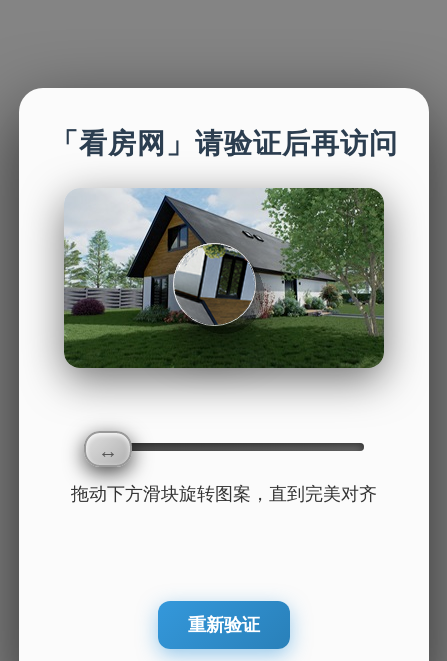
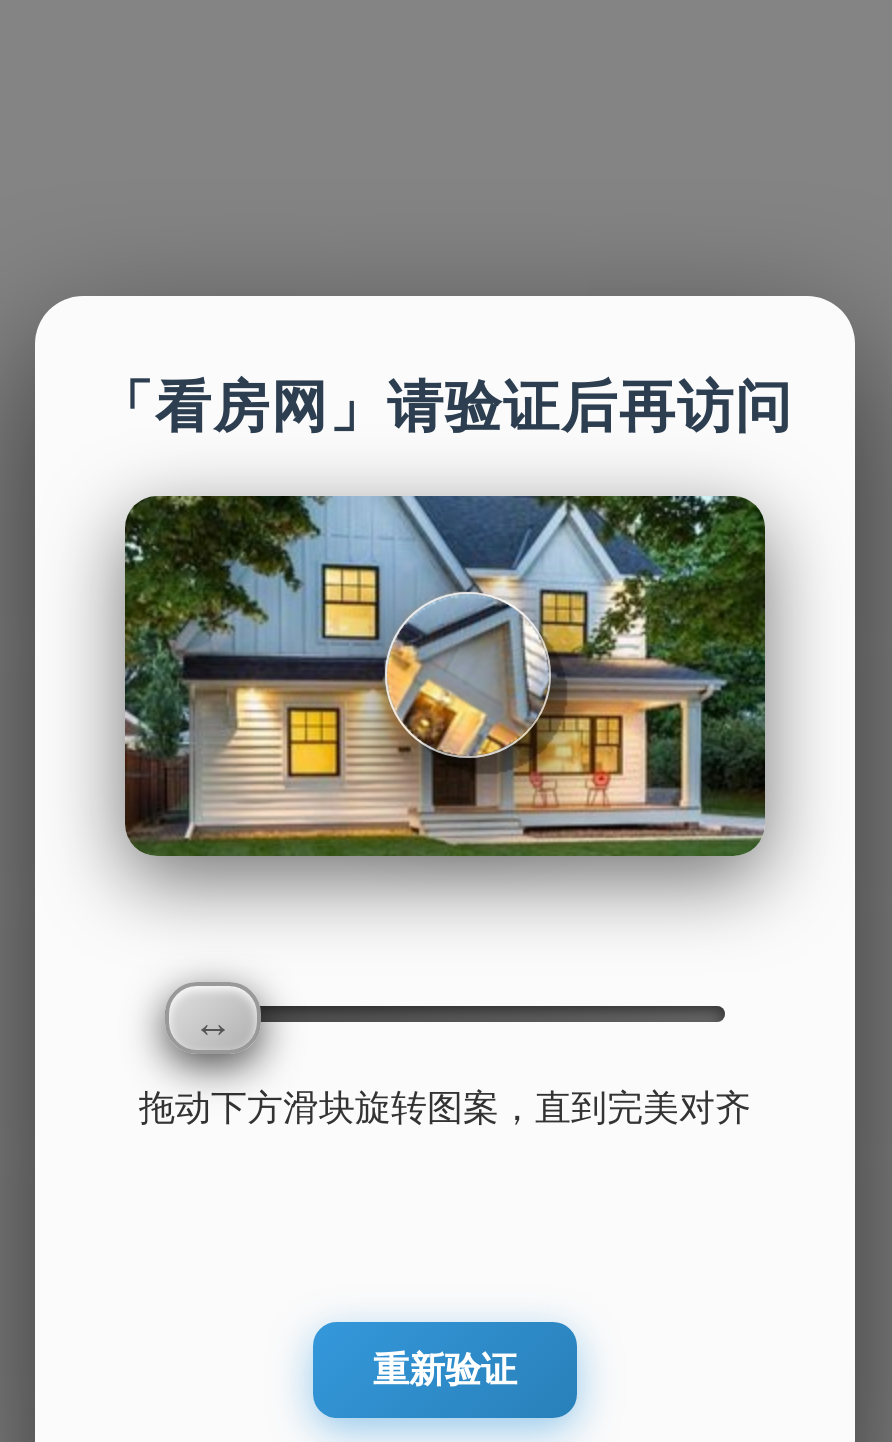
- [image]
+ [image]
